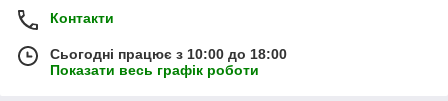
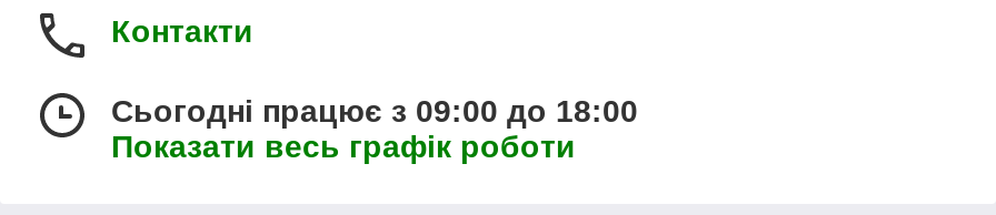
- Сьогодні працює з 10:00 до 18:00
+ Сьогодні працює з 09:00 до 18:00
